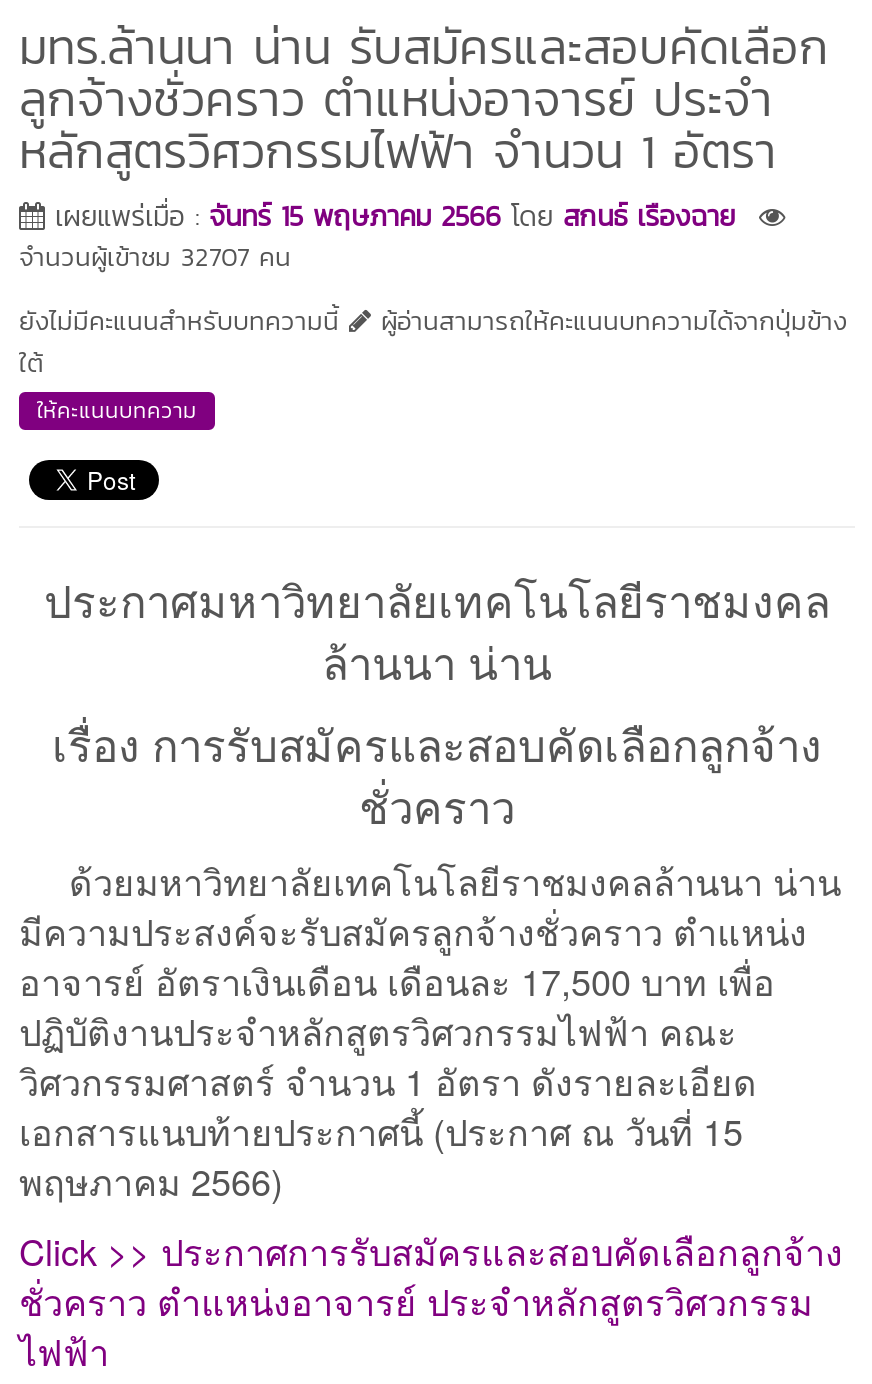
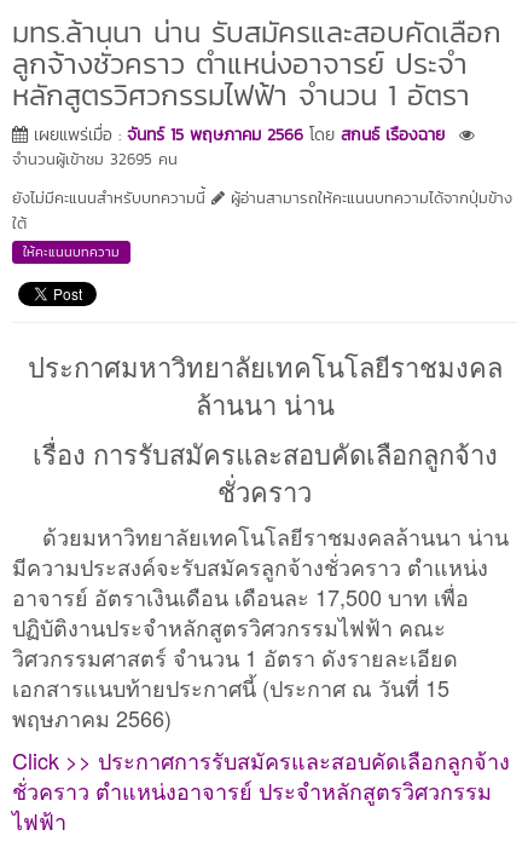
- จำนวนผู้เข้าชม 32707 คน
+ จำนวนผู้เข้าชม 32695 คน
